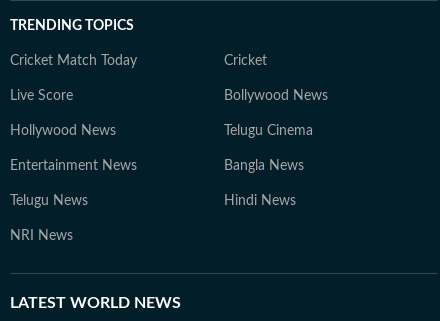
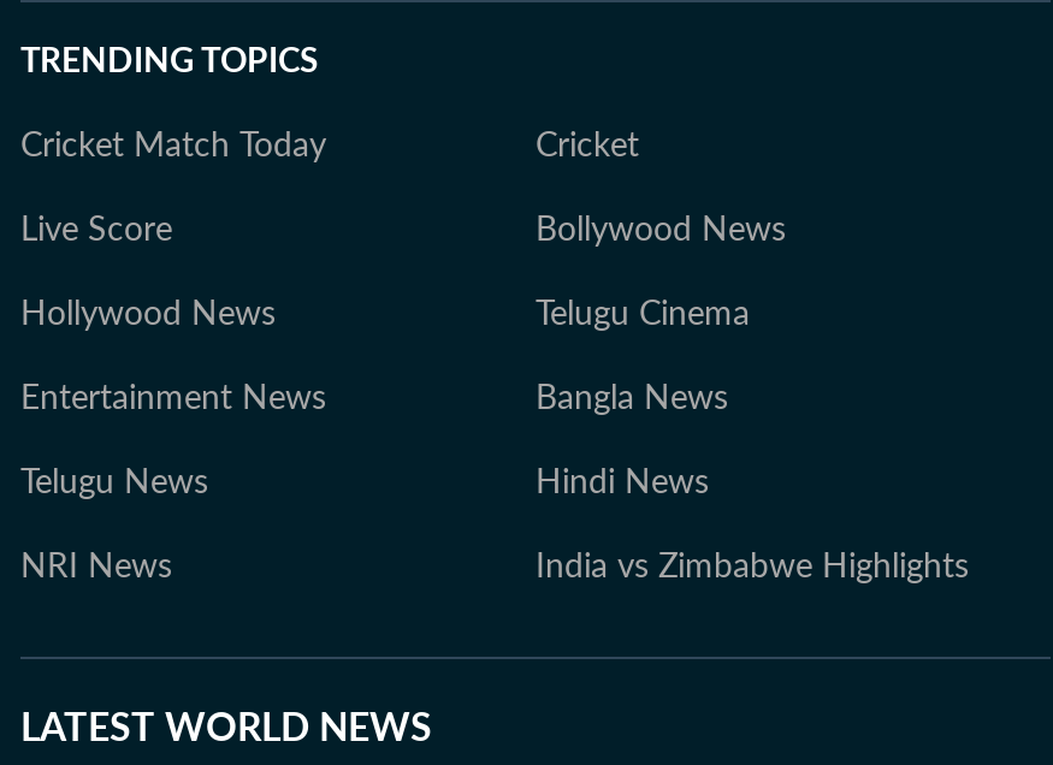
+ India vs Zimbabwe Highlights
